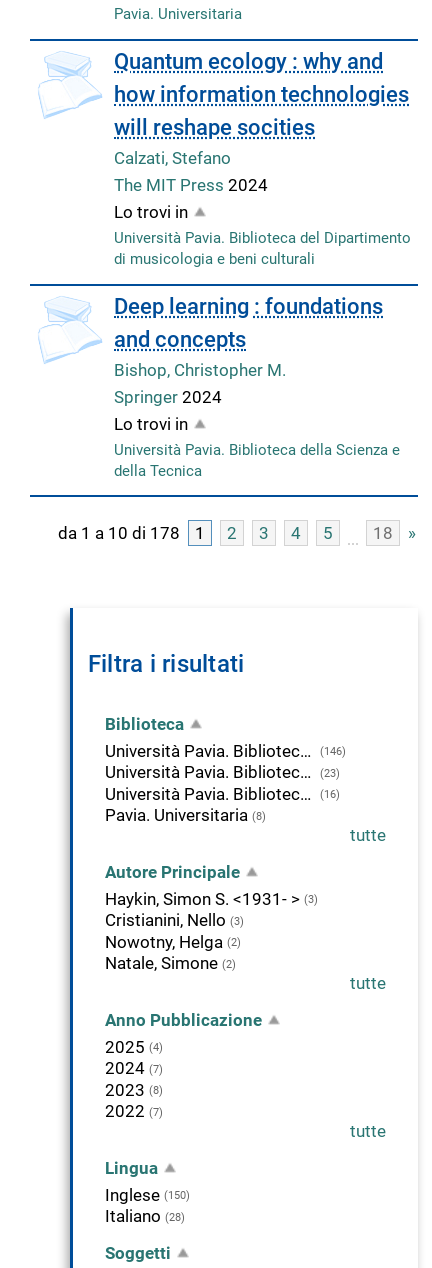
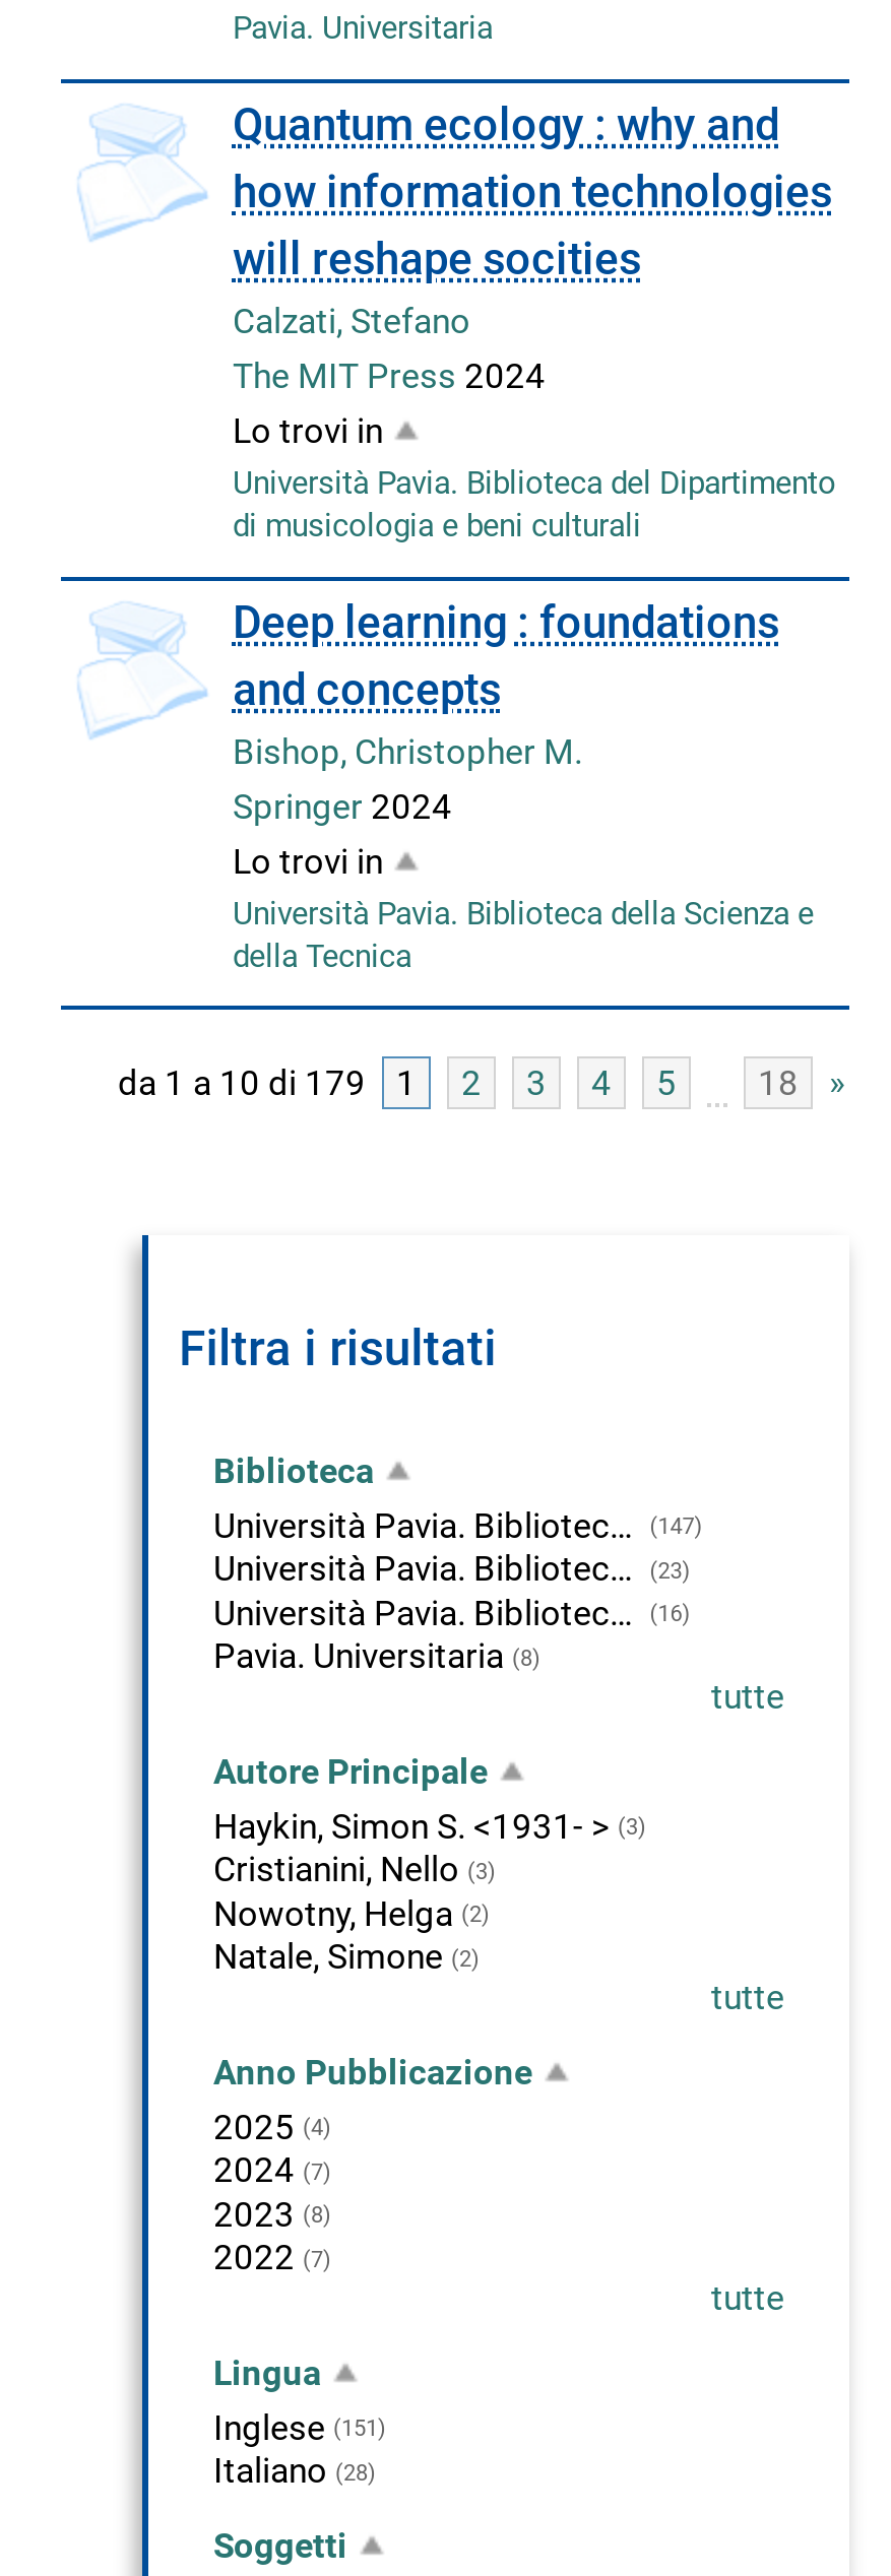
- da 1 a 10 di 178
+ da 1 a 10 di 179

- (146)
+ (147)

- Inglese (150)
+ Inglese (151)
